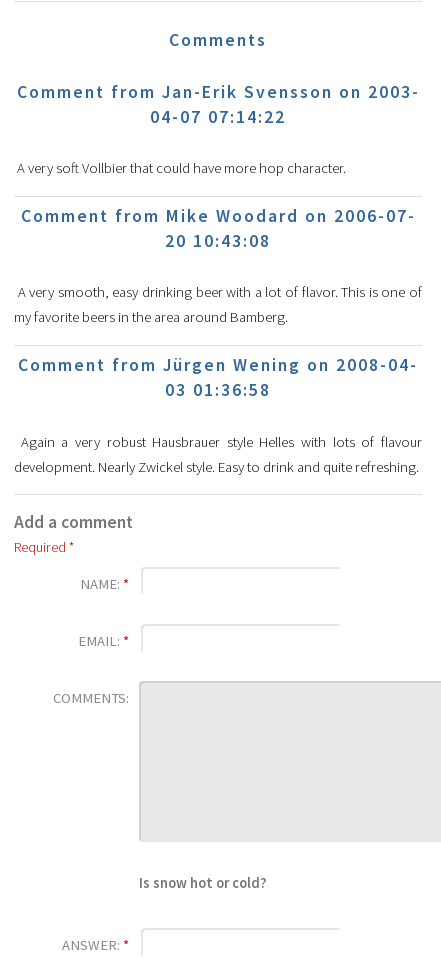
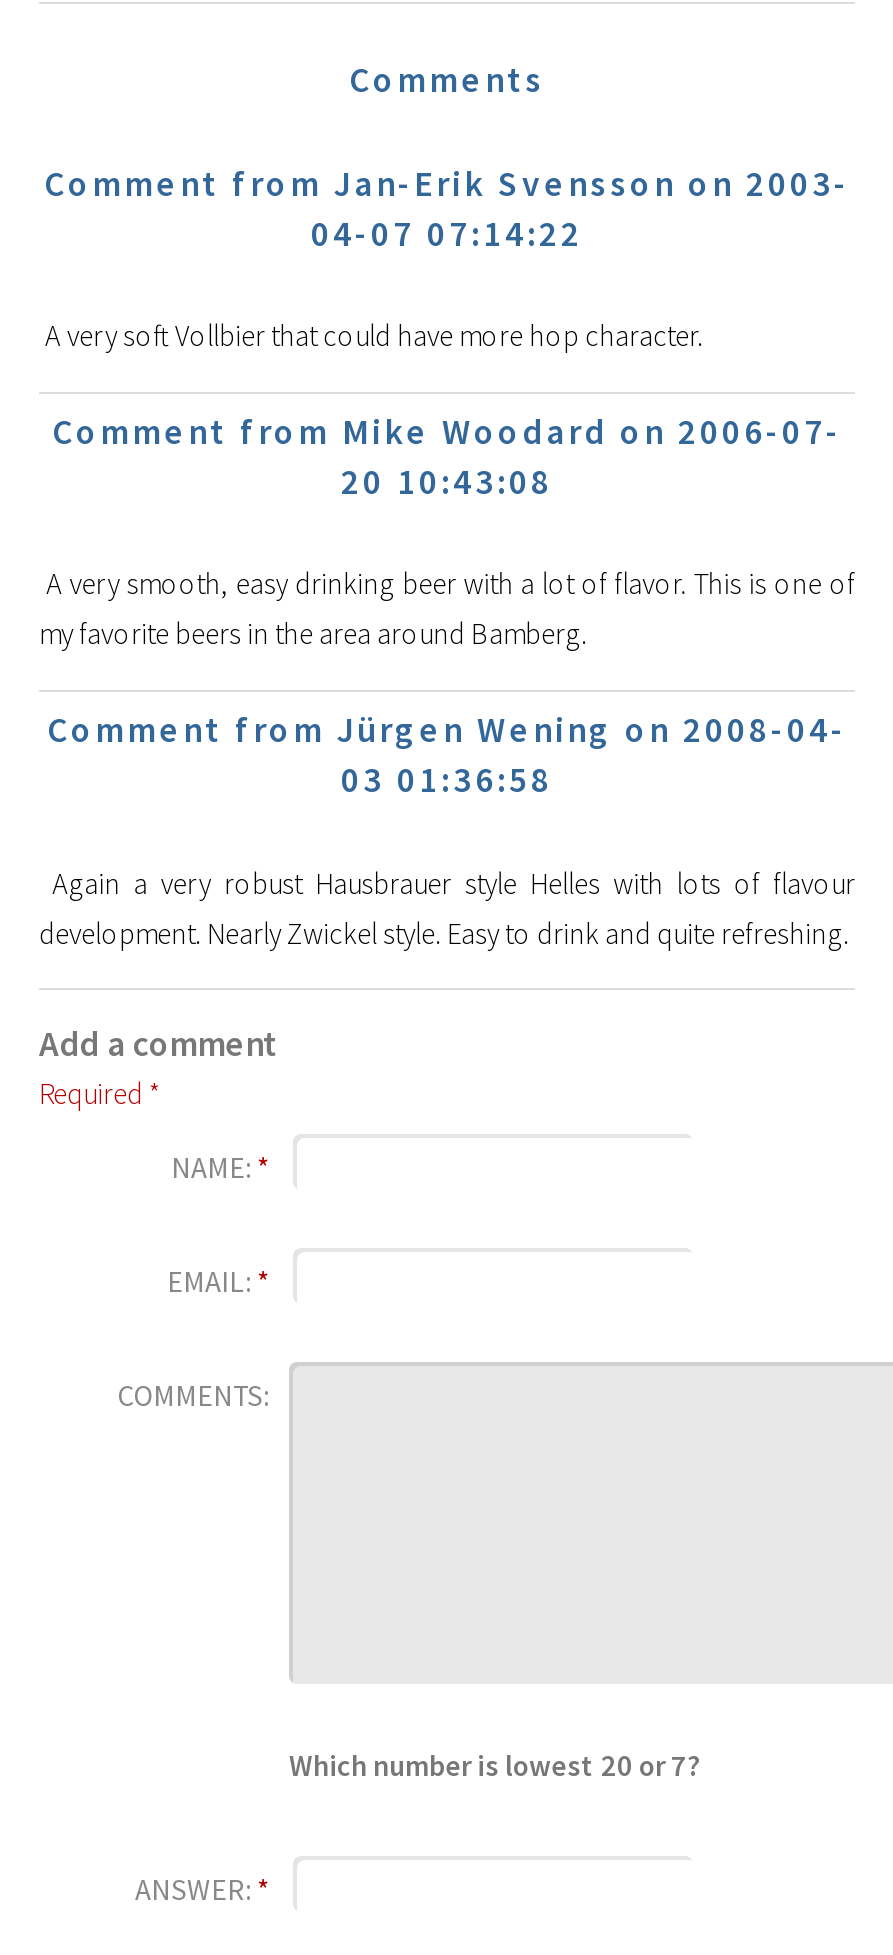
- Is snow hot or cold?
+ Which number is lowest 20 or 7?
